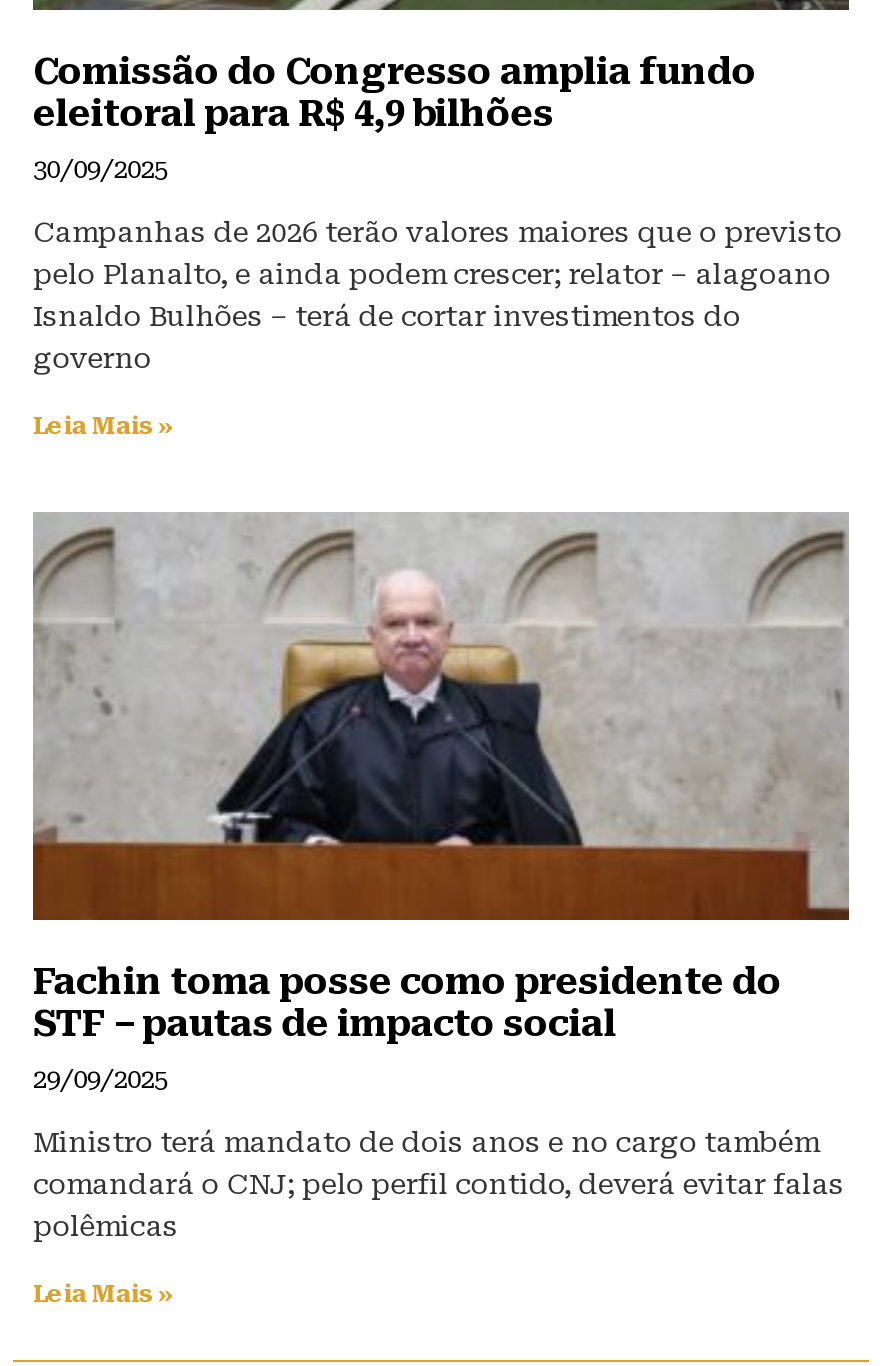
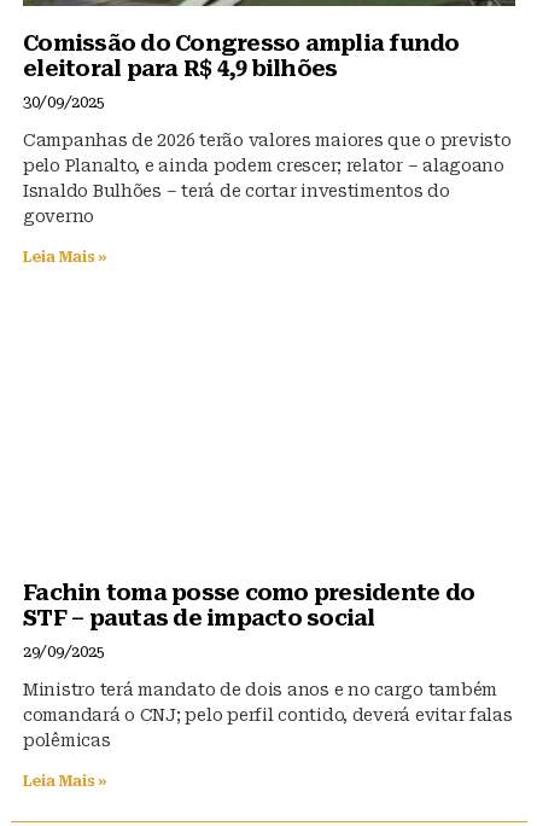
- [image]
